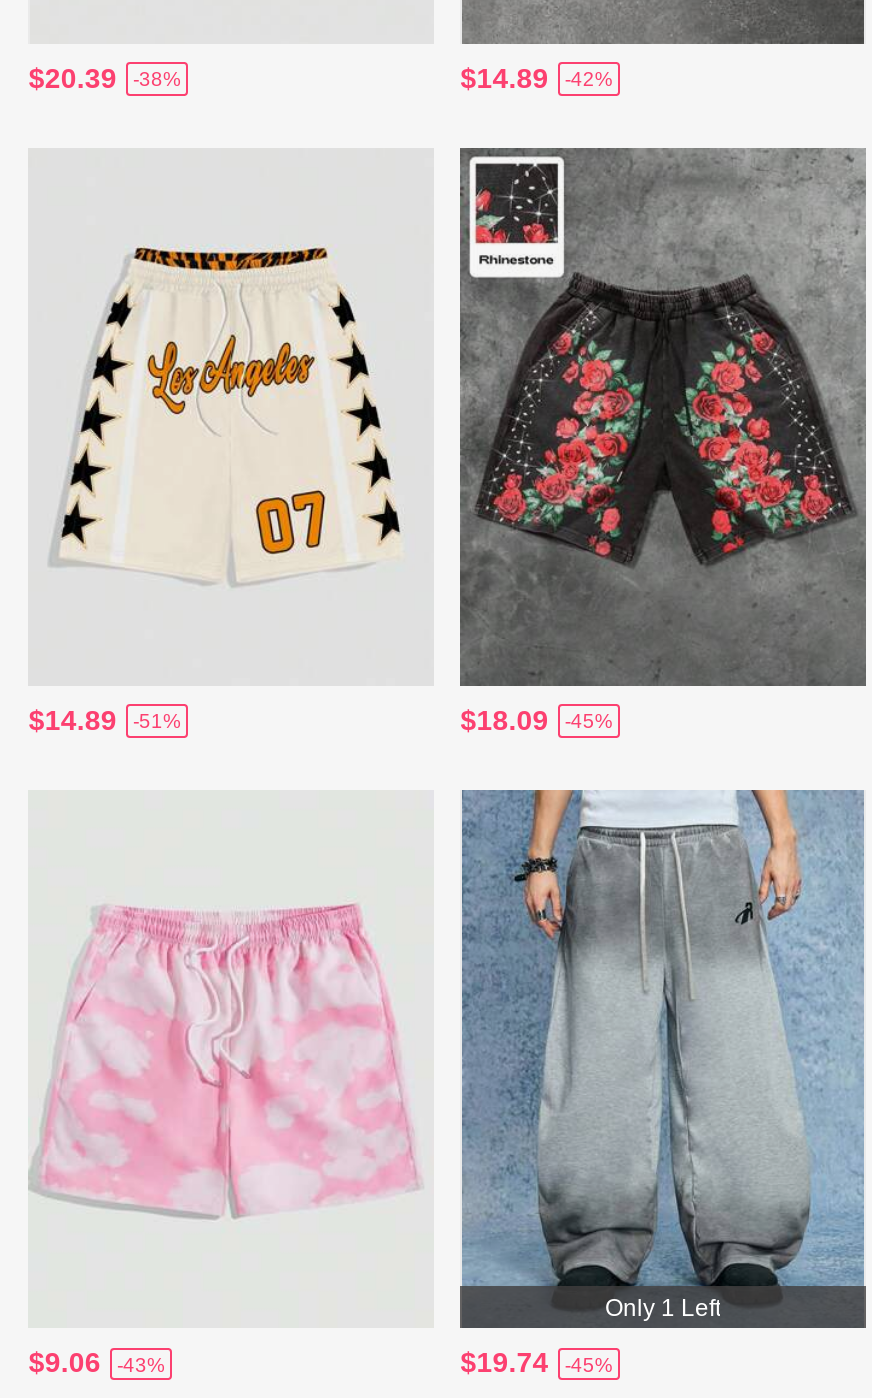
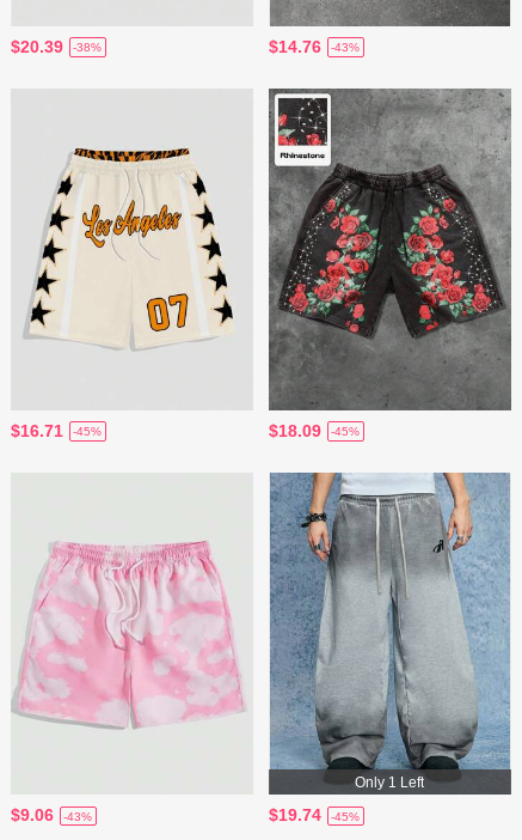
- $14.89
+ $14.76

- -42%
+ -43%

- $14.89
+ $16.71

- -51%
+ -45%
